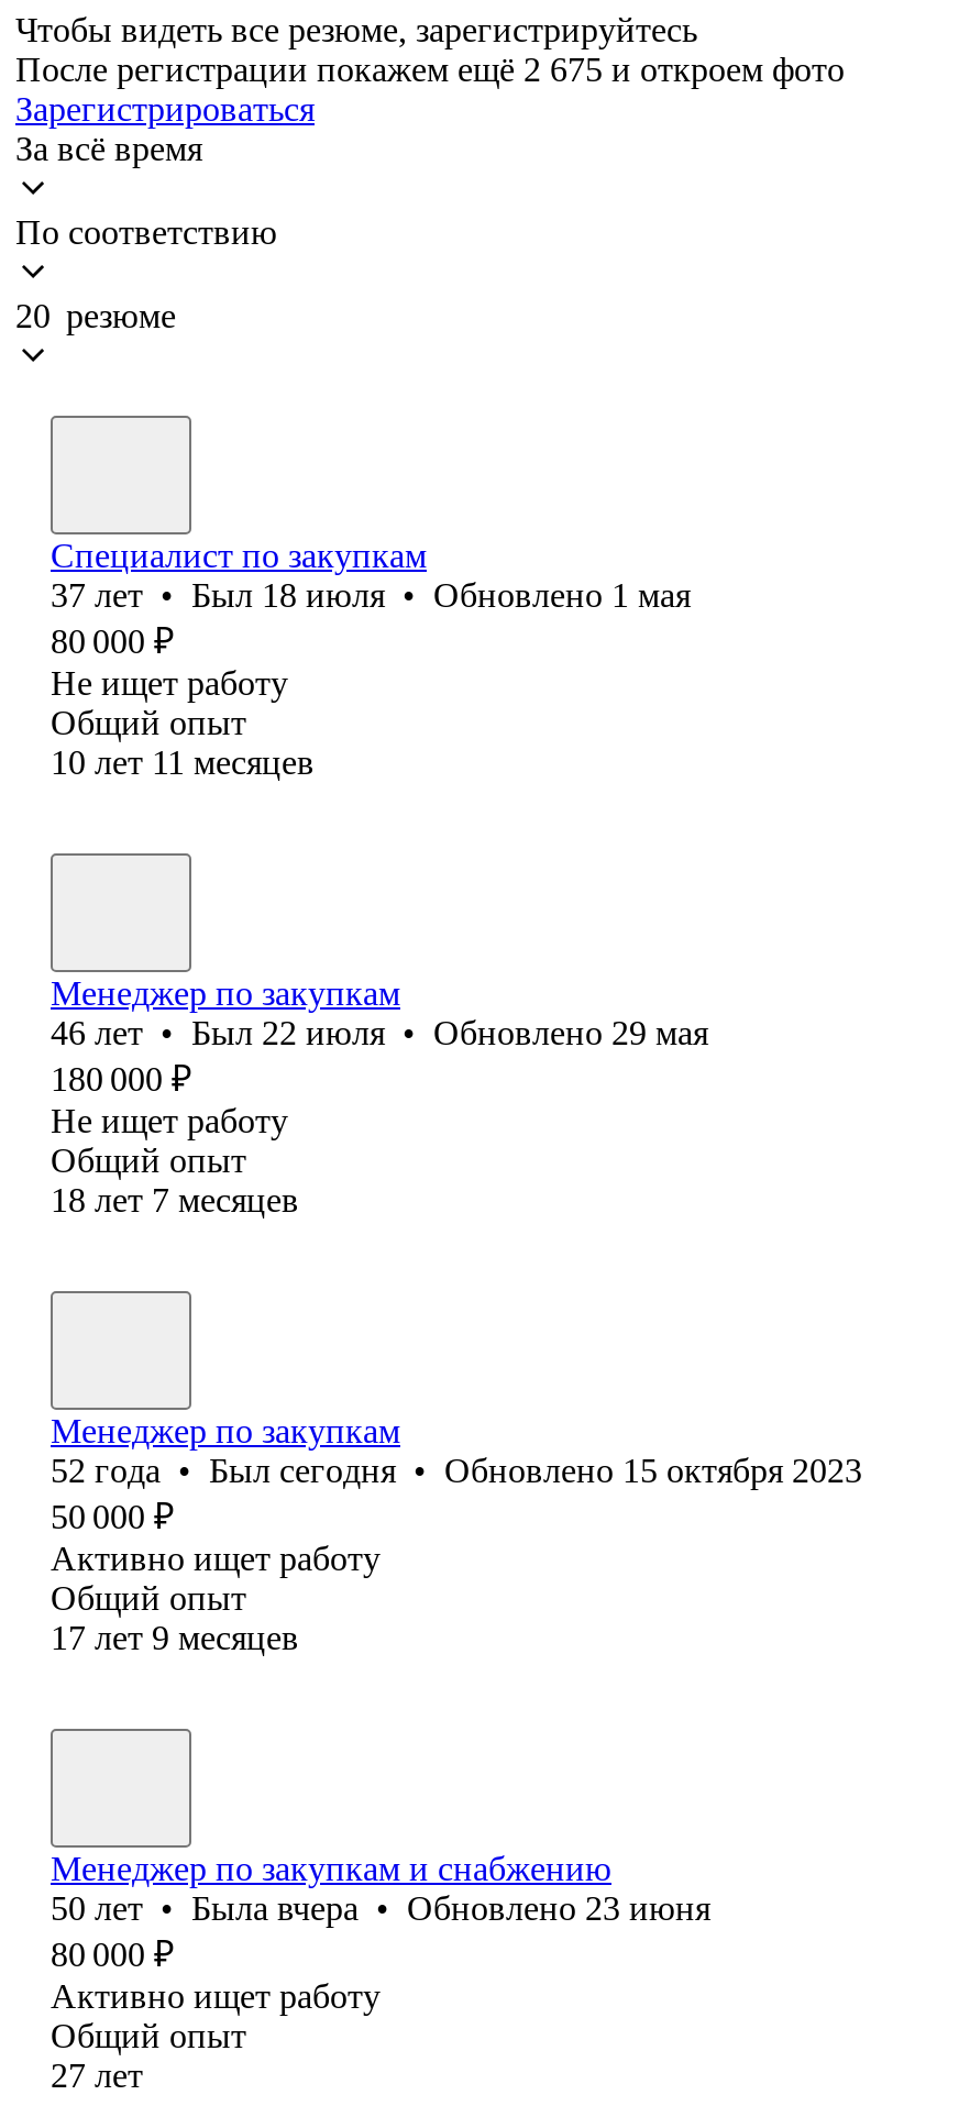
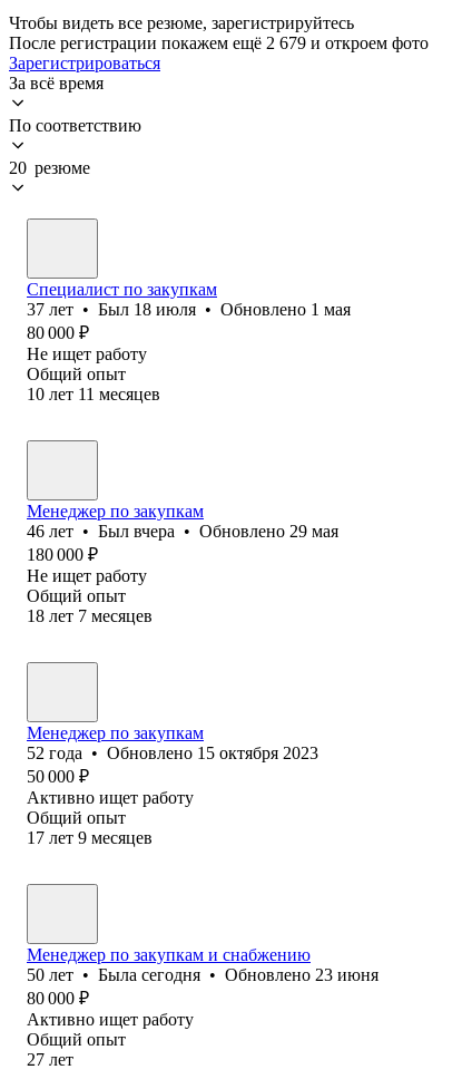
- После регистрации покажем ещё 2 675 и откроем фото
+ После регистрации покажем ещё 2 679 и откроем фото

- 46 лет • Был 22 июля • Обновлено 29 мая
+ 46 лет • Был вчера • Обновлено 29 мая

- 52 года • Был сегодня • Обновлено 15 октября 2023
+ 52 года • Обновлено 15 октября 2023

- 50 лет • Была вчера • Обновлено 23 июня
+ 50 лет • Была сегодня • Обновлено 23 июня
